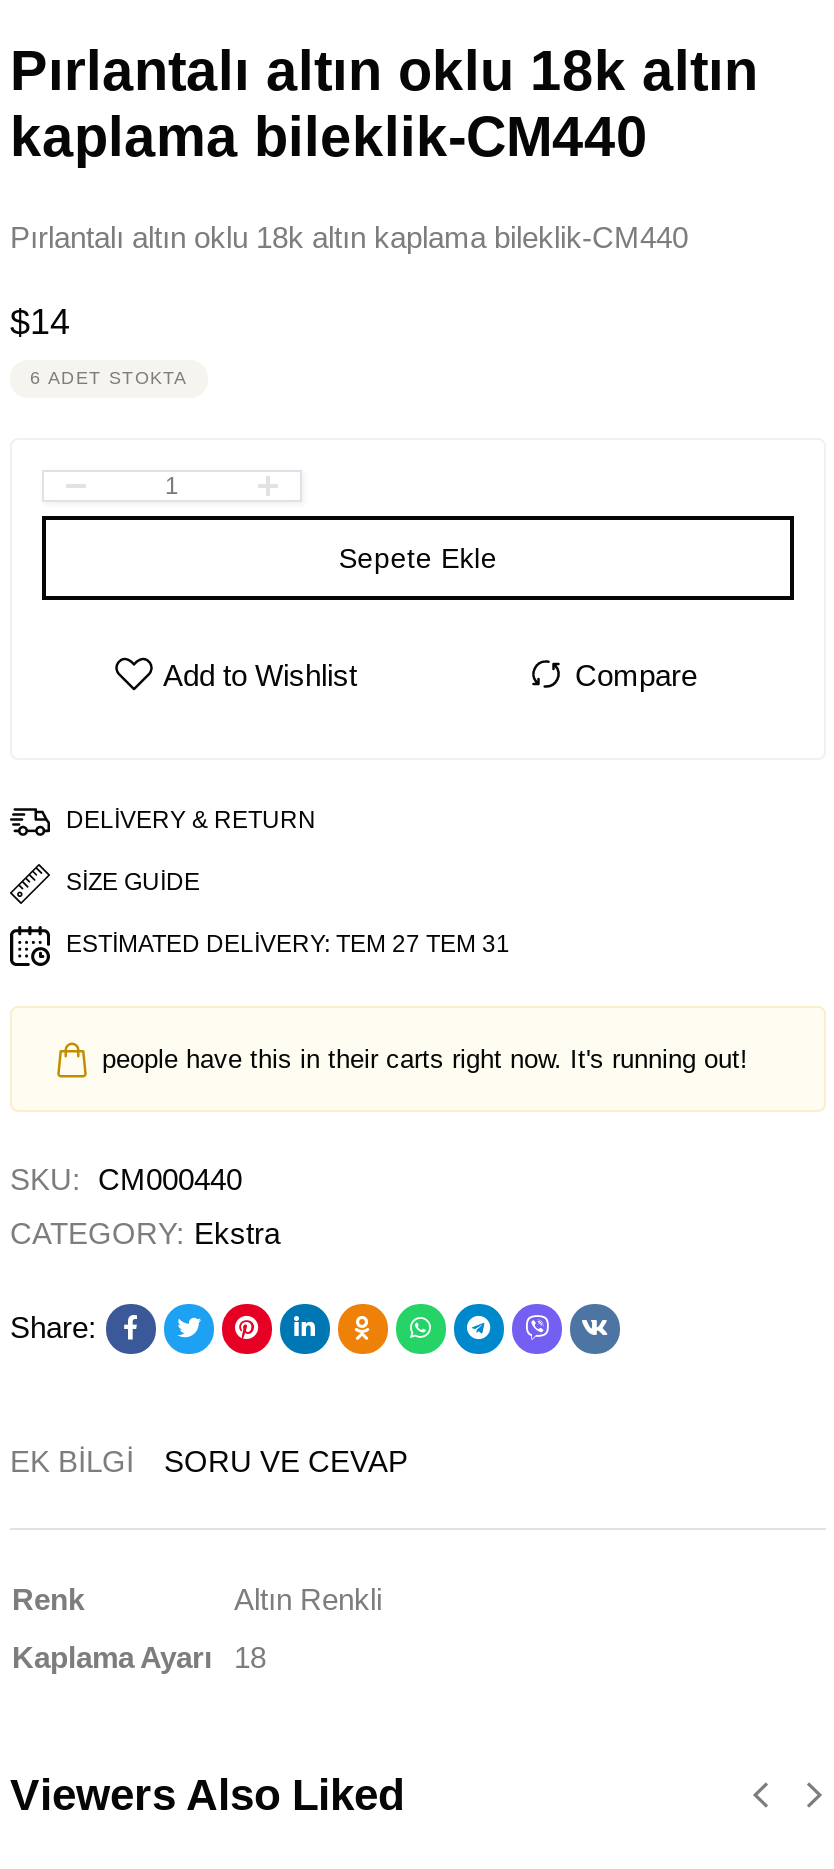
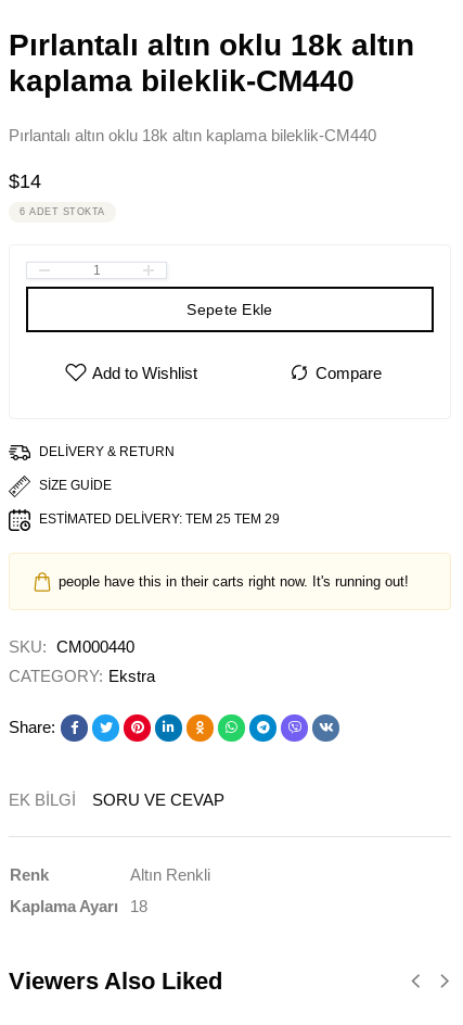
- ESTIMATED DELIVERY: TEM 27 TEM 31
+ ESTIMATED DELIVERY: TEM 25 TEM 29
